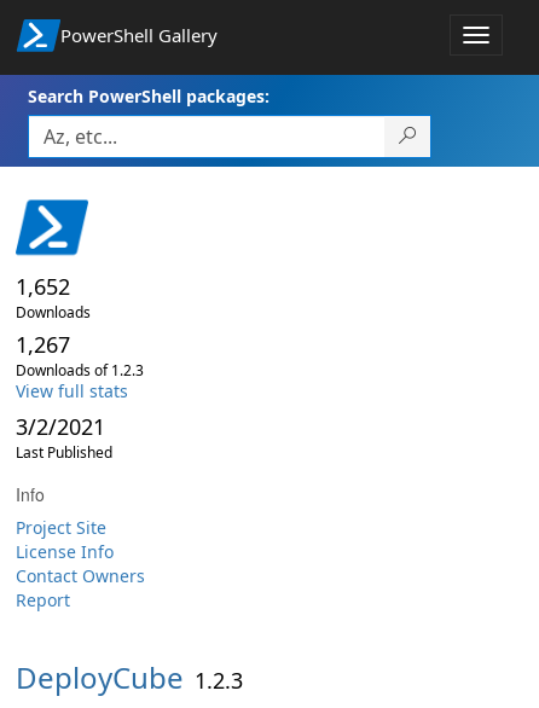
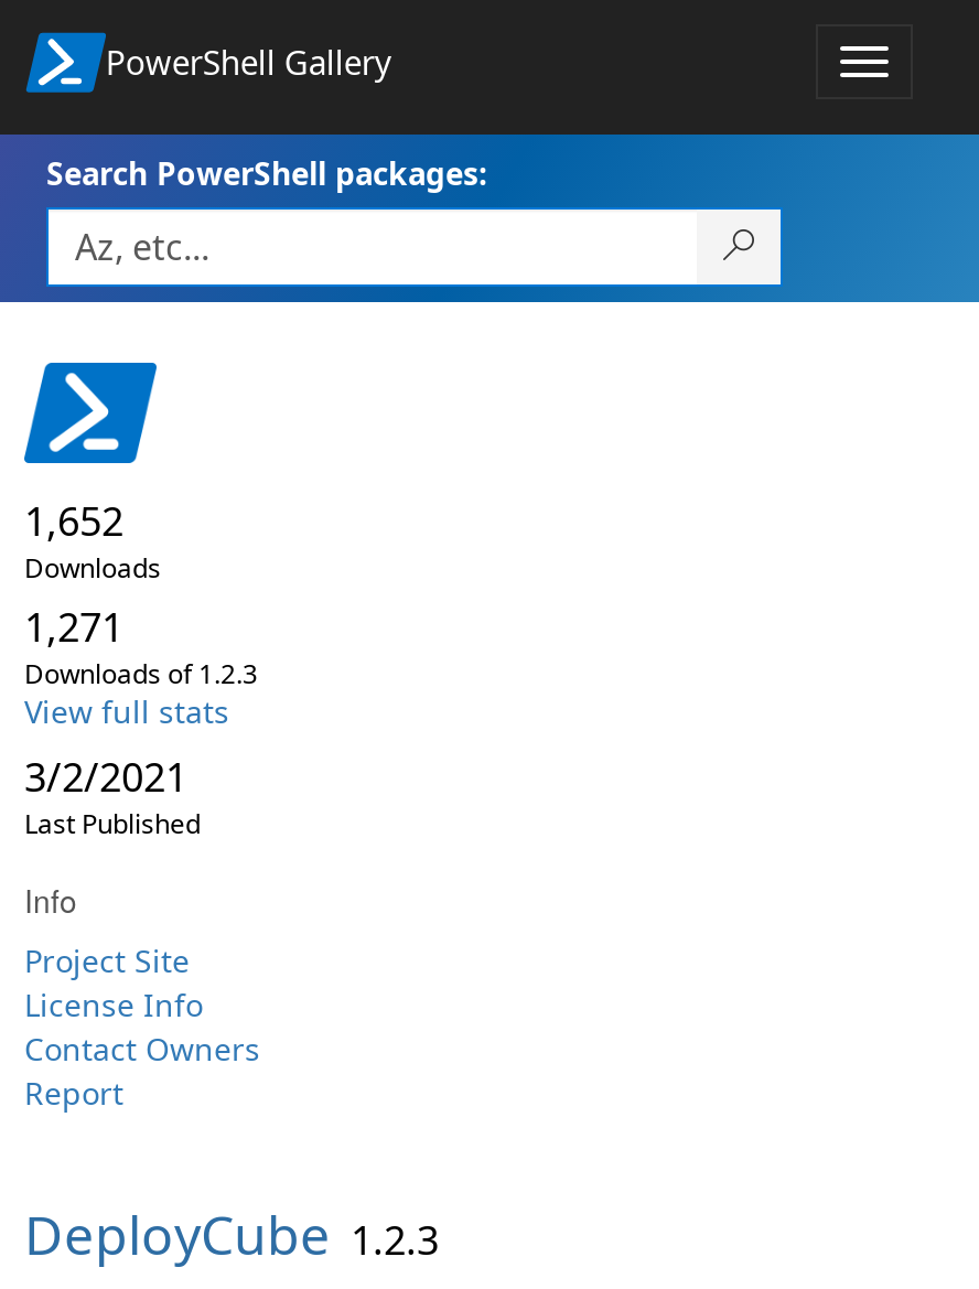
- 1,267
+ 1,271
